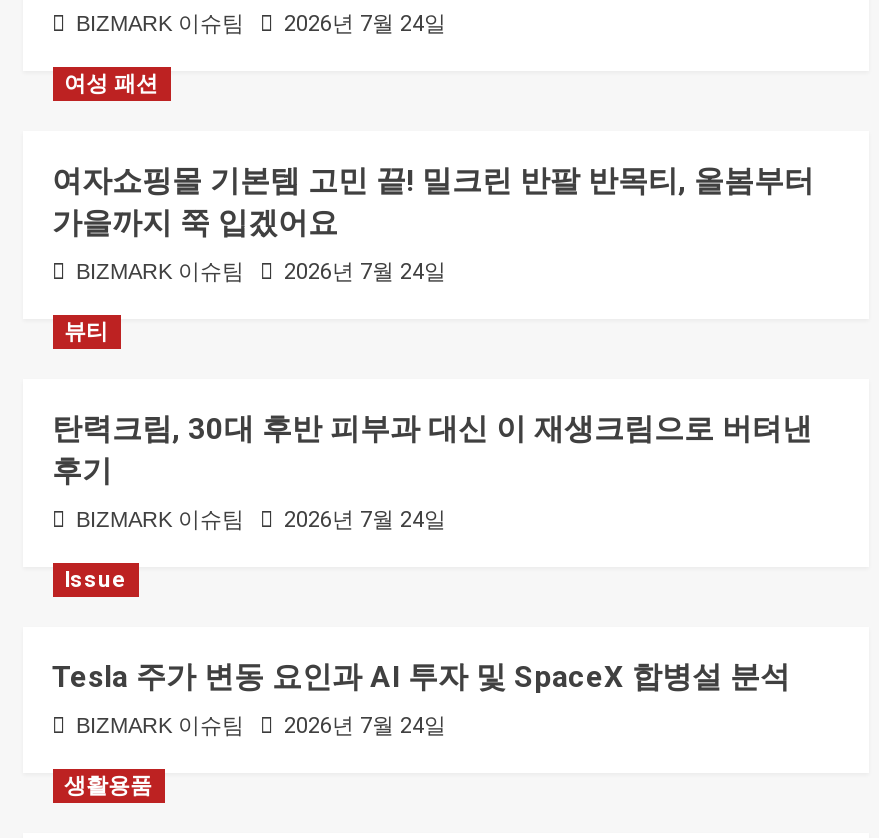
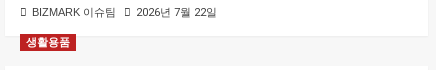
- 2026년 7월 24일
- 여성 패션
- 여자쇼핑몰 기본템 고민 끝! 밀크린 반팔 반목티, 올봄부터
- 가을까지 쭉 입겠어요
- BIZMARK 이슈팀
- 2026년 7월 24일
- 뷰티
- 탄력크림, 30대 후반 피부과 대신 이 재생크림으로 버텨낸
- 후기
- BIZMARK 이슈팀
- 2026년 7월 24일
- Issue
- Tesla 주가 변동 요인과 AI 투자 및 SpaceX 합병설 분석
- BIZMARK 이슈팀
- 2026년 7월 24일
+ 2026년 7월 22일
